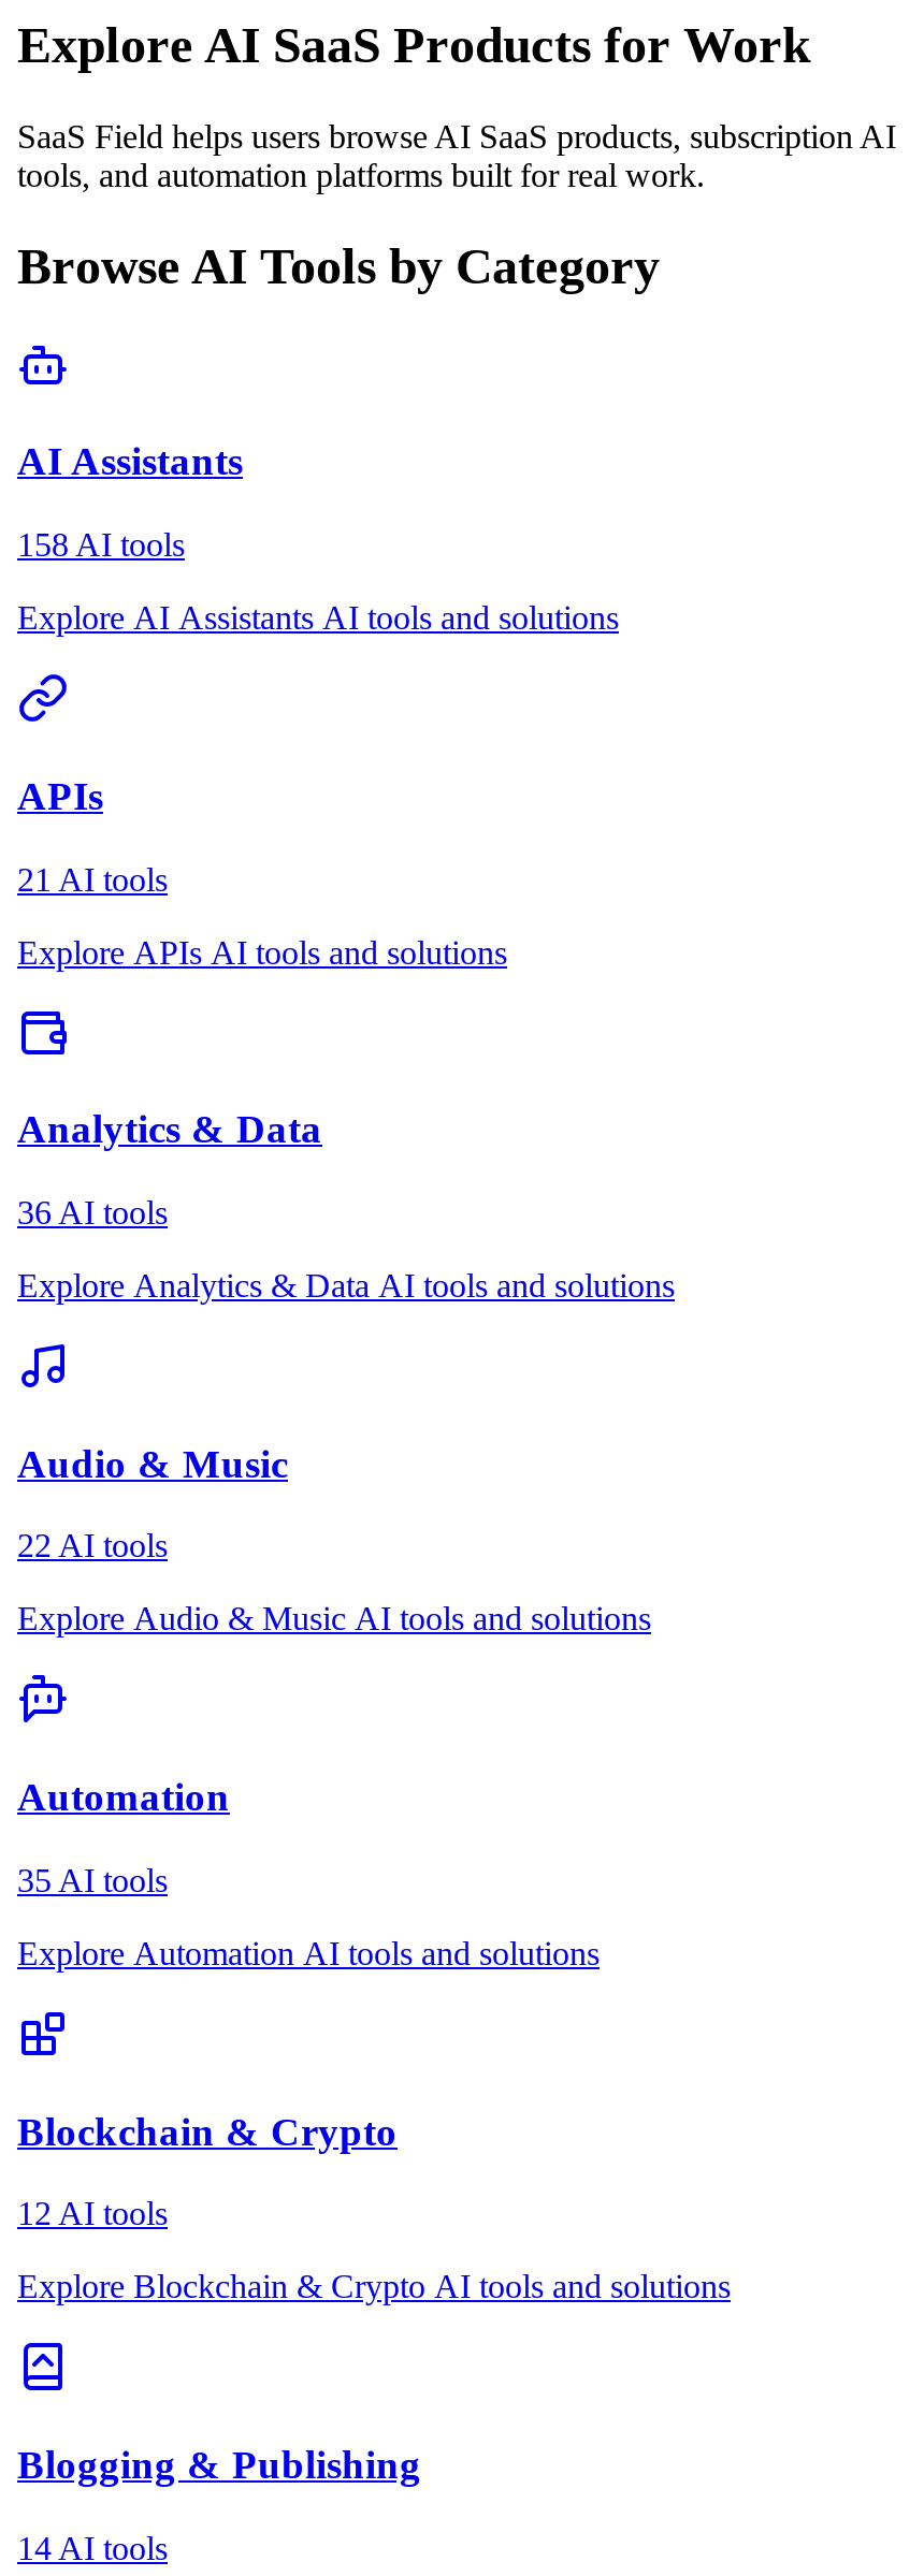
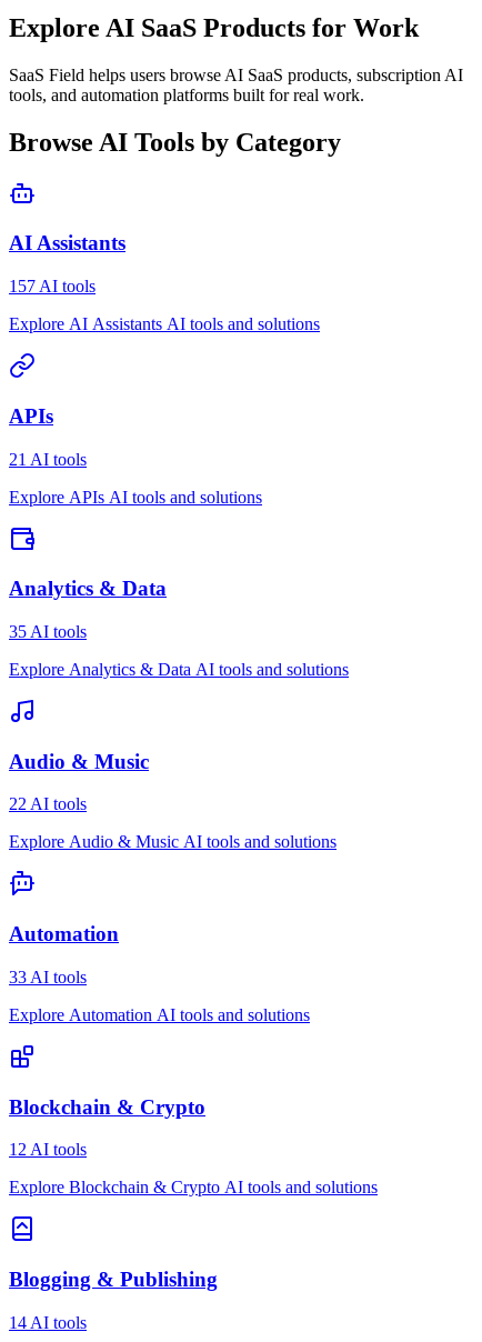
- 158 AI tools
+ 157 AI tools

- 36 AI tools
+ 35 AI tools

- 35 AI tools
+ 33 AI tools
